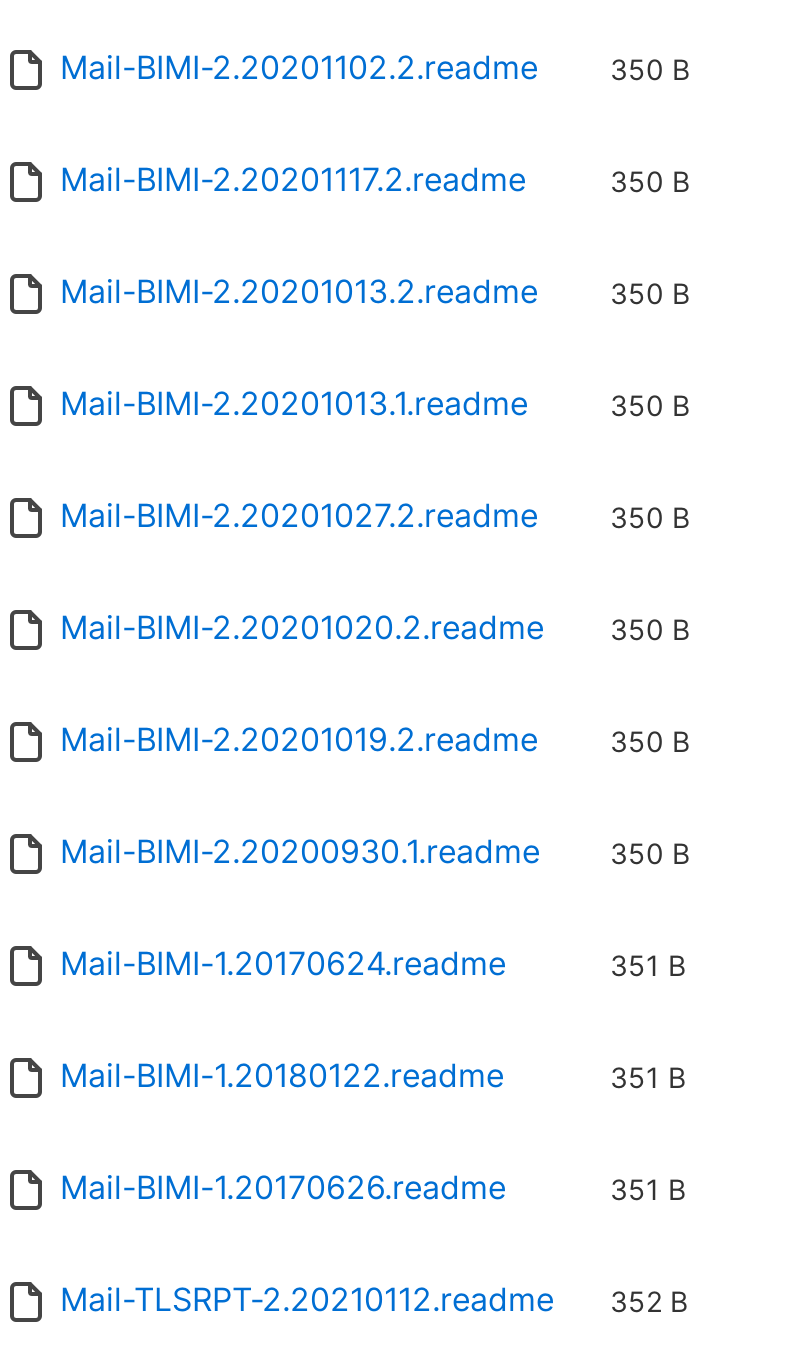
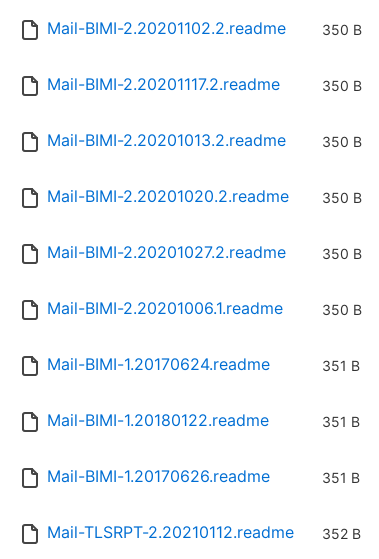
- Mail-BIMI-2.20201013.1.readme

moved up: Mail-BIMI-2.20201020.2.readme

- 350 B
- Mail-BIMI-2.20201019.2.readme
- 350 B
- Mail-BIMI-2.20200930.1.readme
+ Mail-BIMI-2.20201006.1.readme
